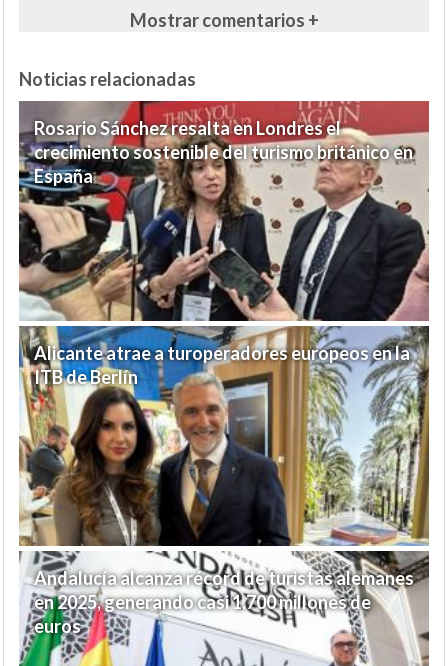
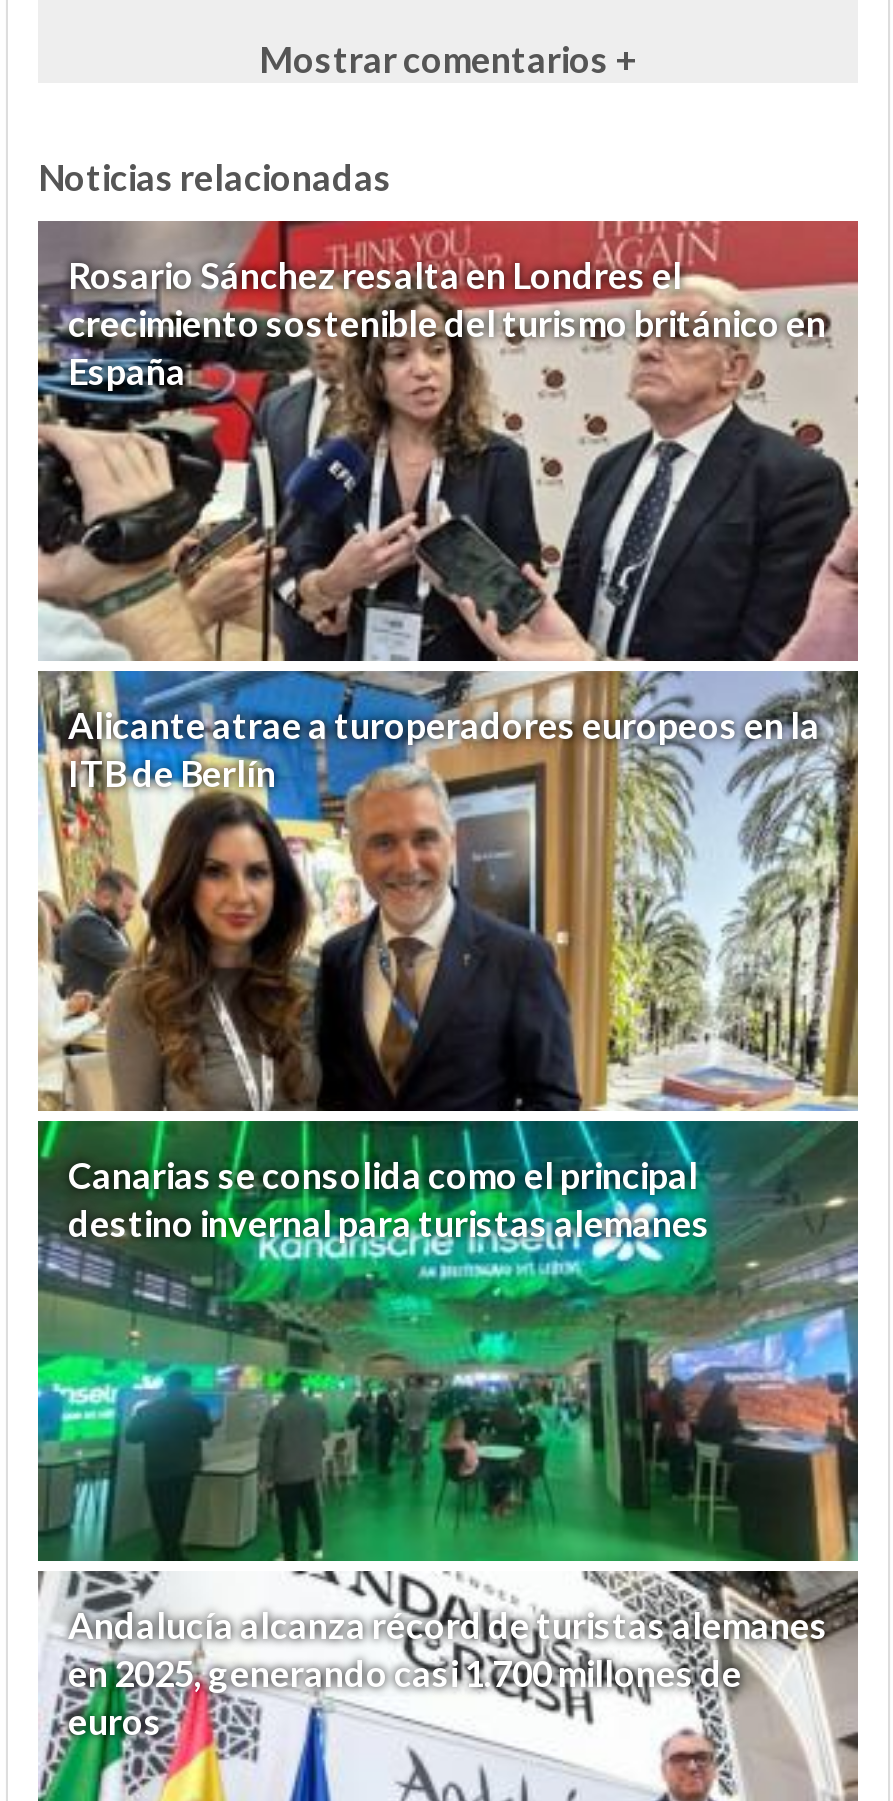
+ [image]
+ Canarias se consolida como el principal
+ destino invernal para turistas alemanes
